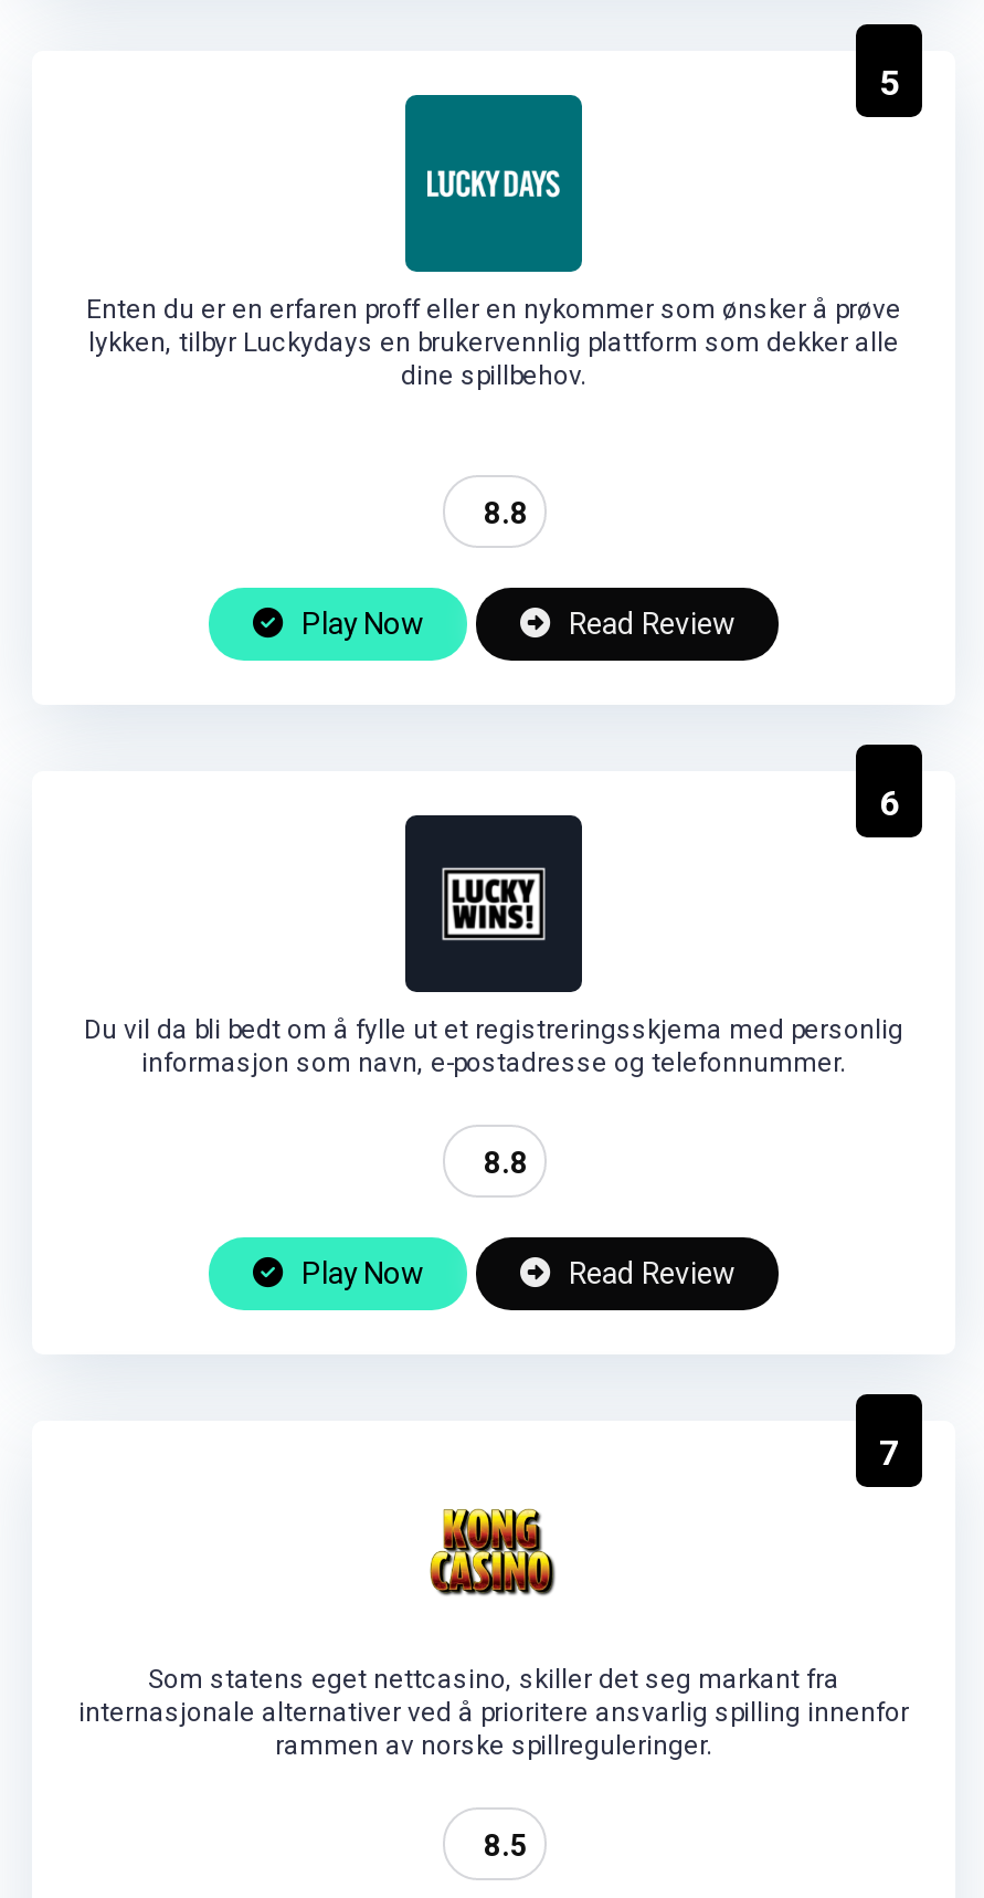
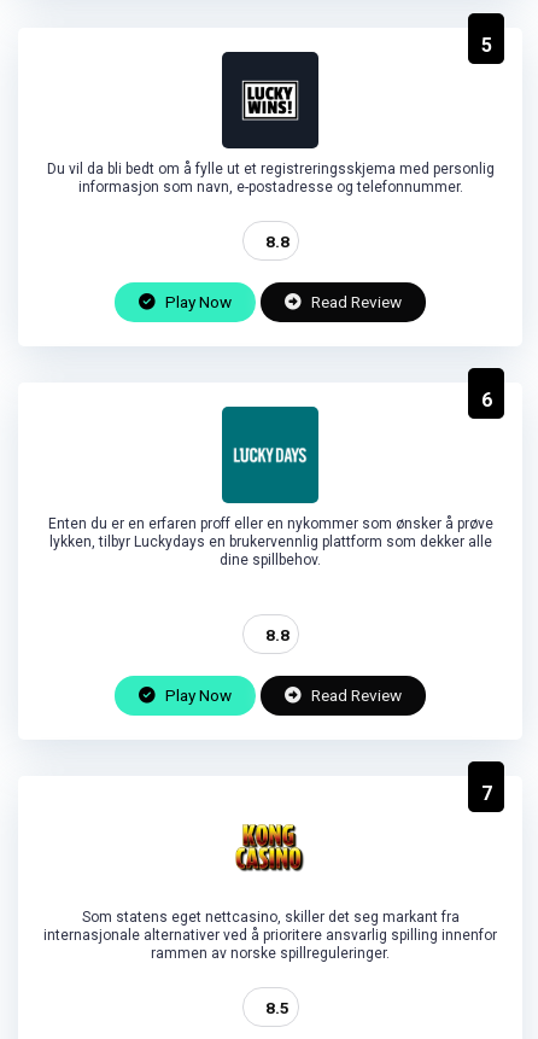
moved down: [image] | Enten du er en erfaren proff eller en nykommer som ønsker å prøve | lykken, tilbyr Luckydays en brukervennlig plattform som dekker alle | dine spillbehov.

moved up: 8.8 | Play Now | Read Review | 6

moved up: [image] | Du vil da bli bedt om å fylle ut et registreringsskjema med personlig | informasjon som navn, e-postadresse og telefonnummer.
